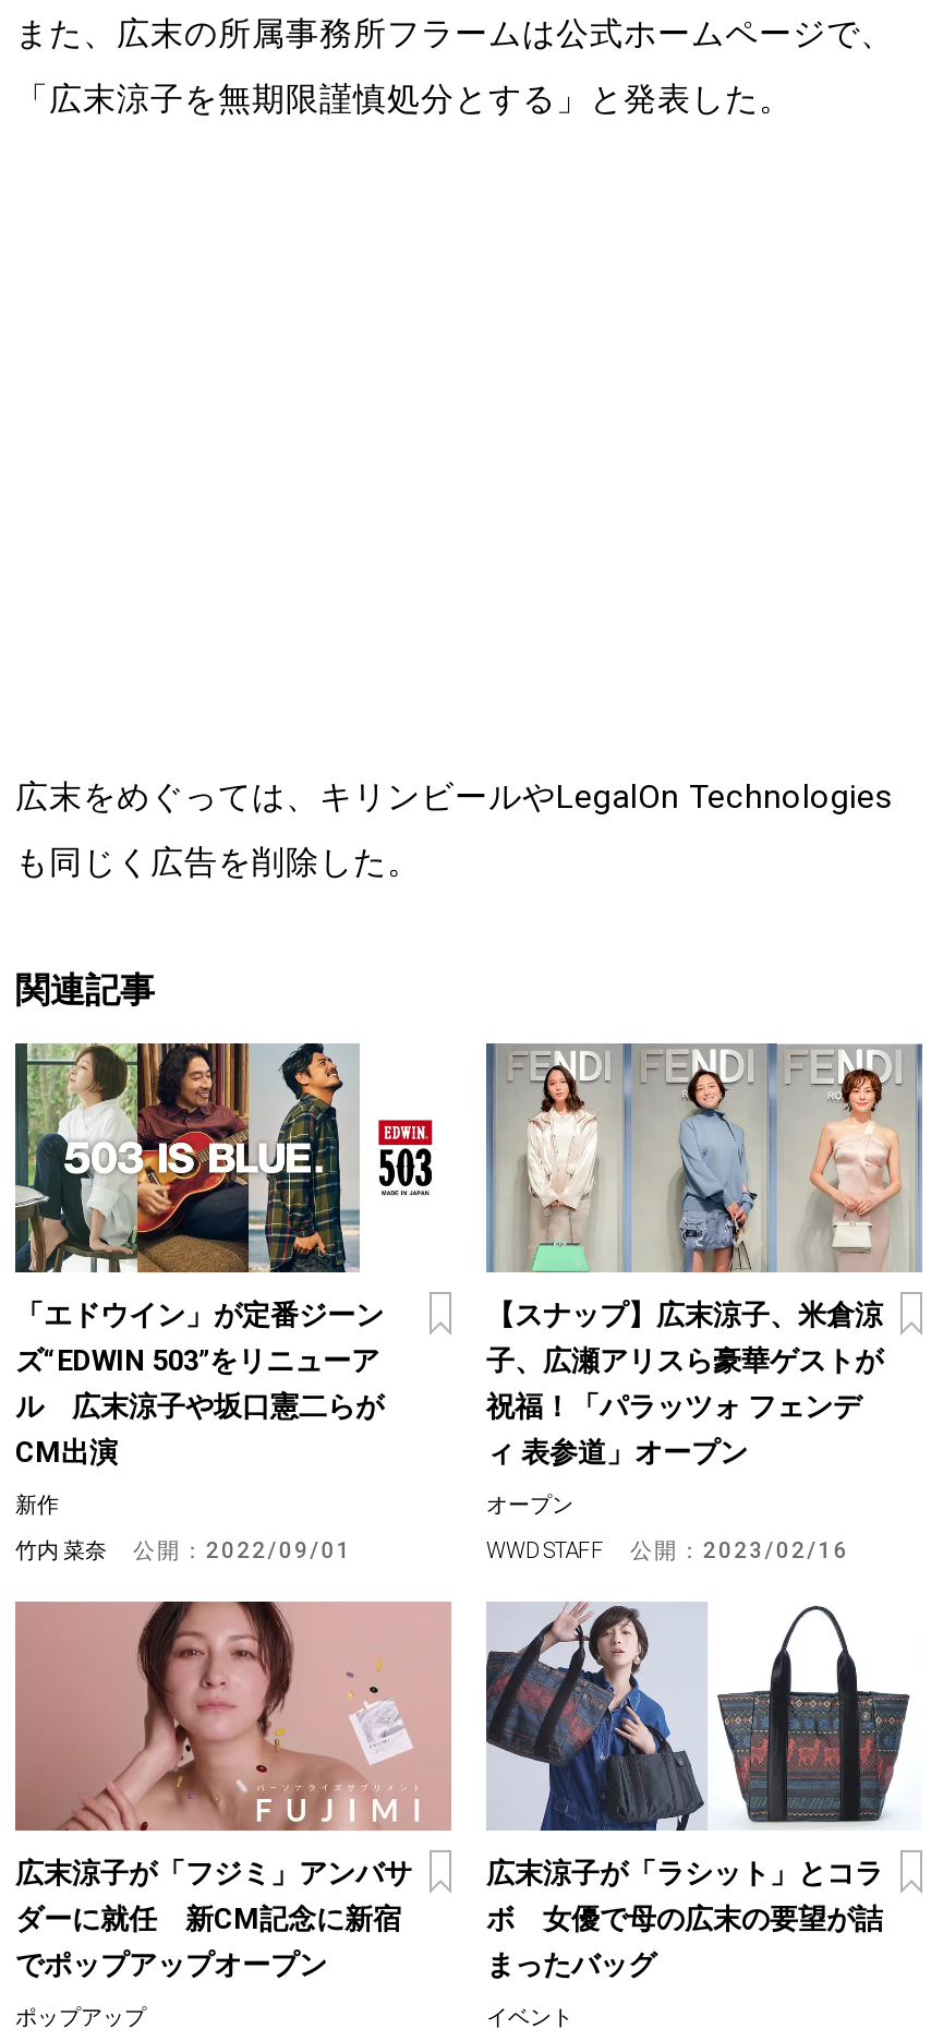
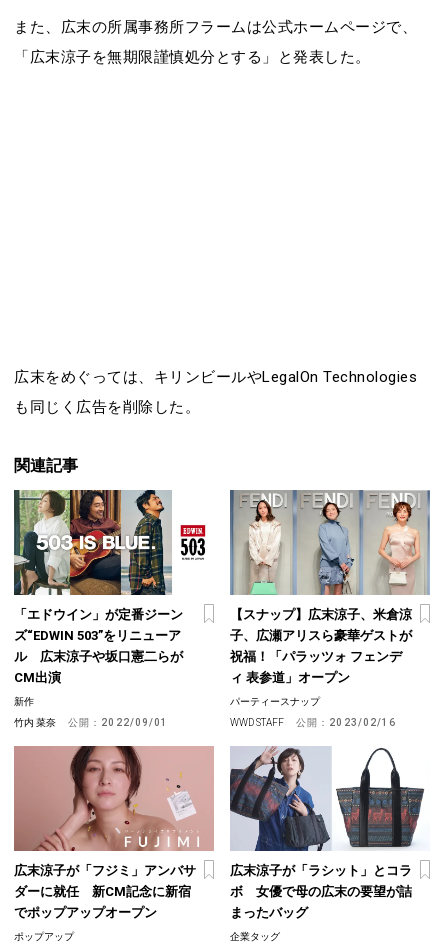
- オープン
+ パーティースナップ

- イベント
+ 企業タッグ
